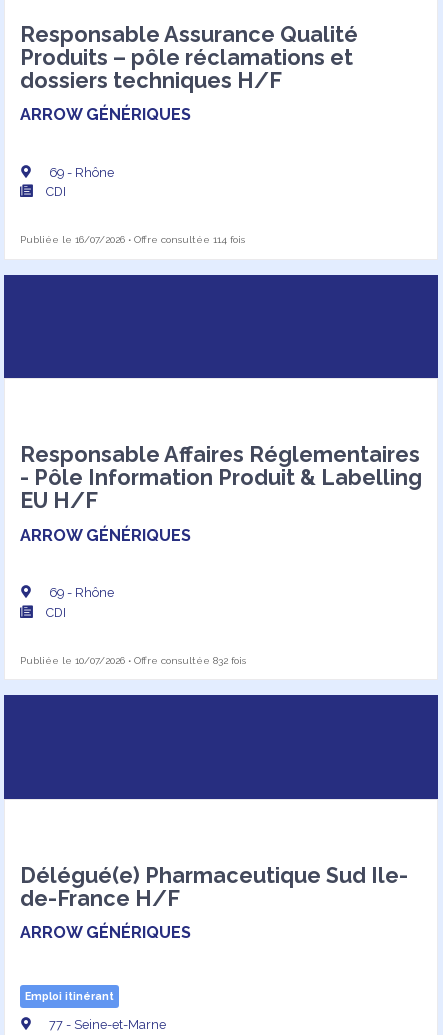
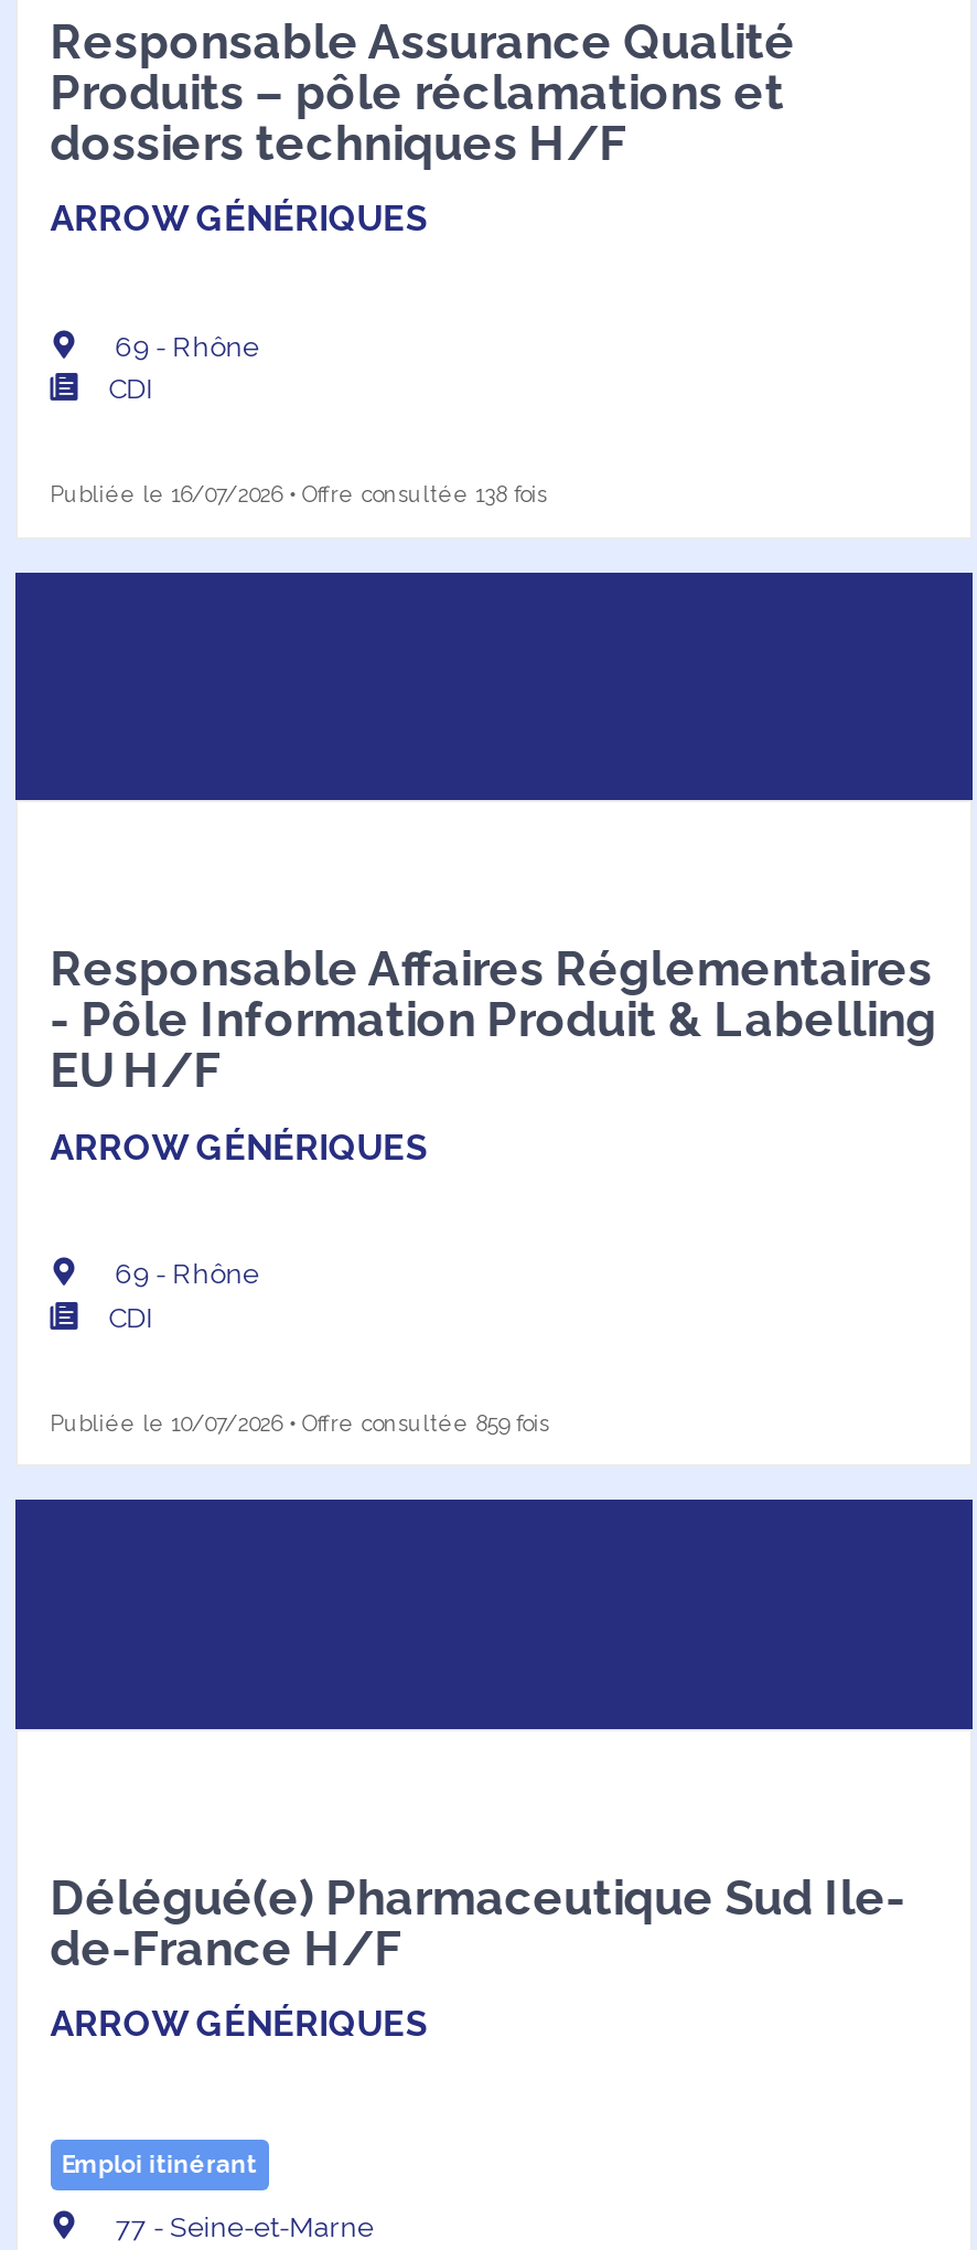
- Publiée le 16/07/2026 • Offre consultée 114 fois
+ Publiée le 16/07/2026 • Offre consultée 138 fois

- Publiée le 10/07/2026 • Offre consultée 832 fois
+ Publiée le 10/07/2026 • Offre consultée 859 fois
